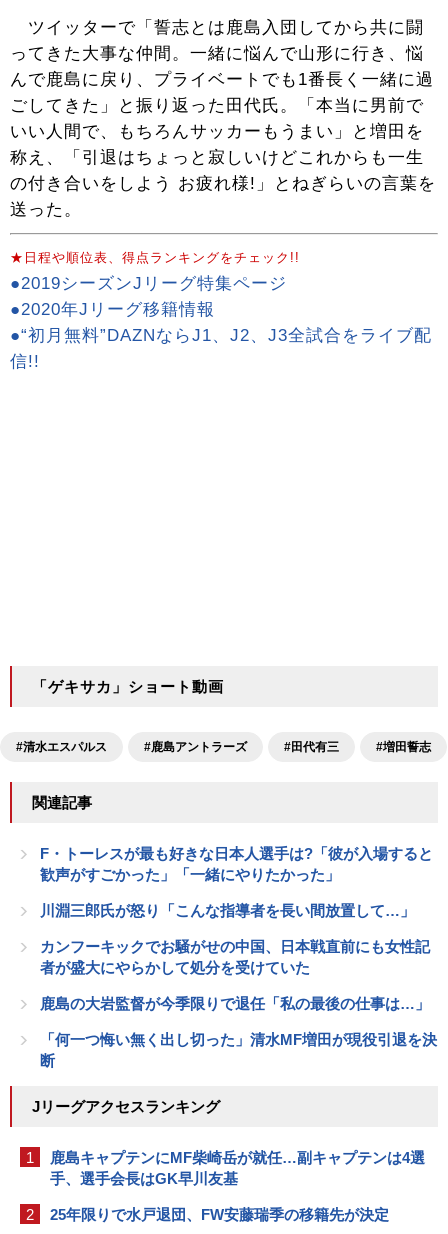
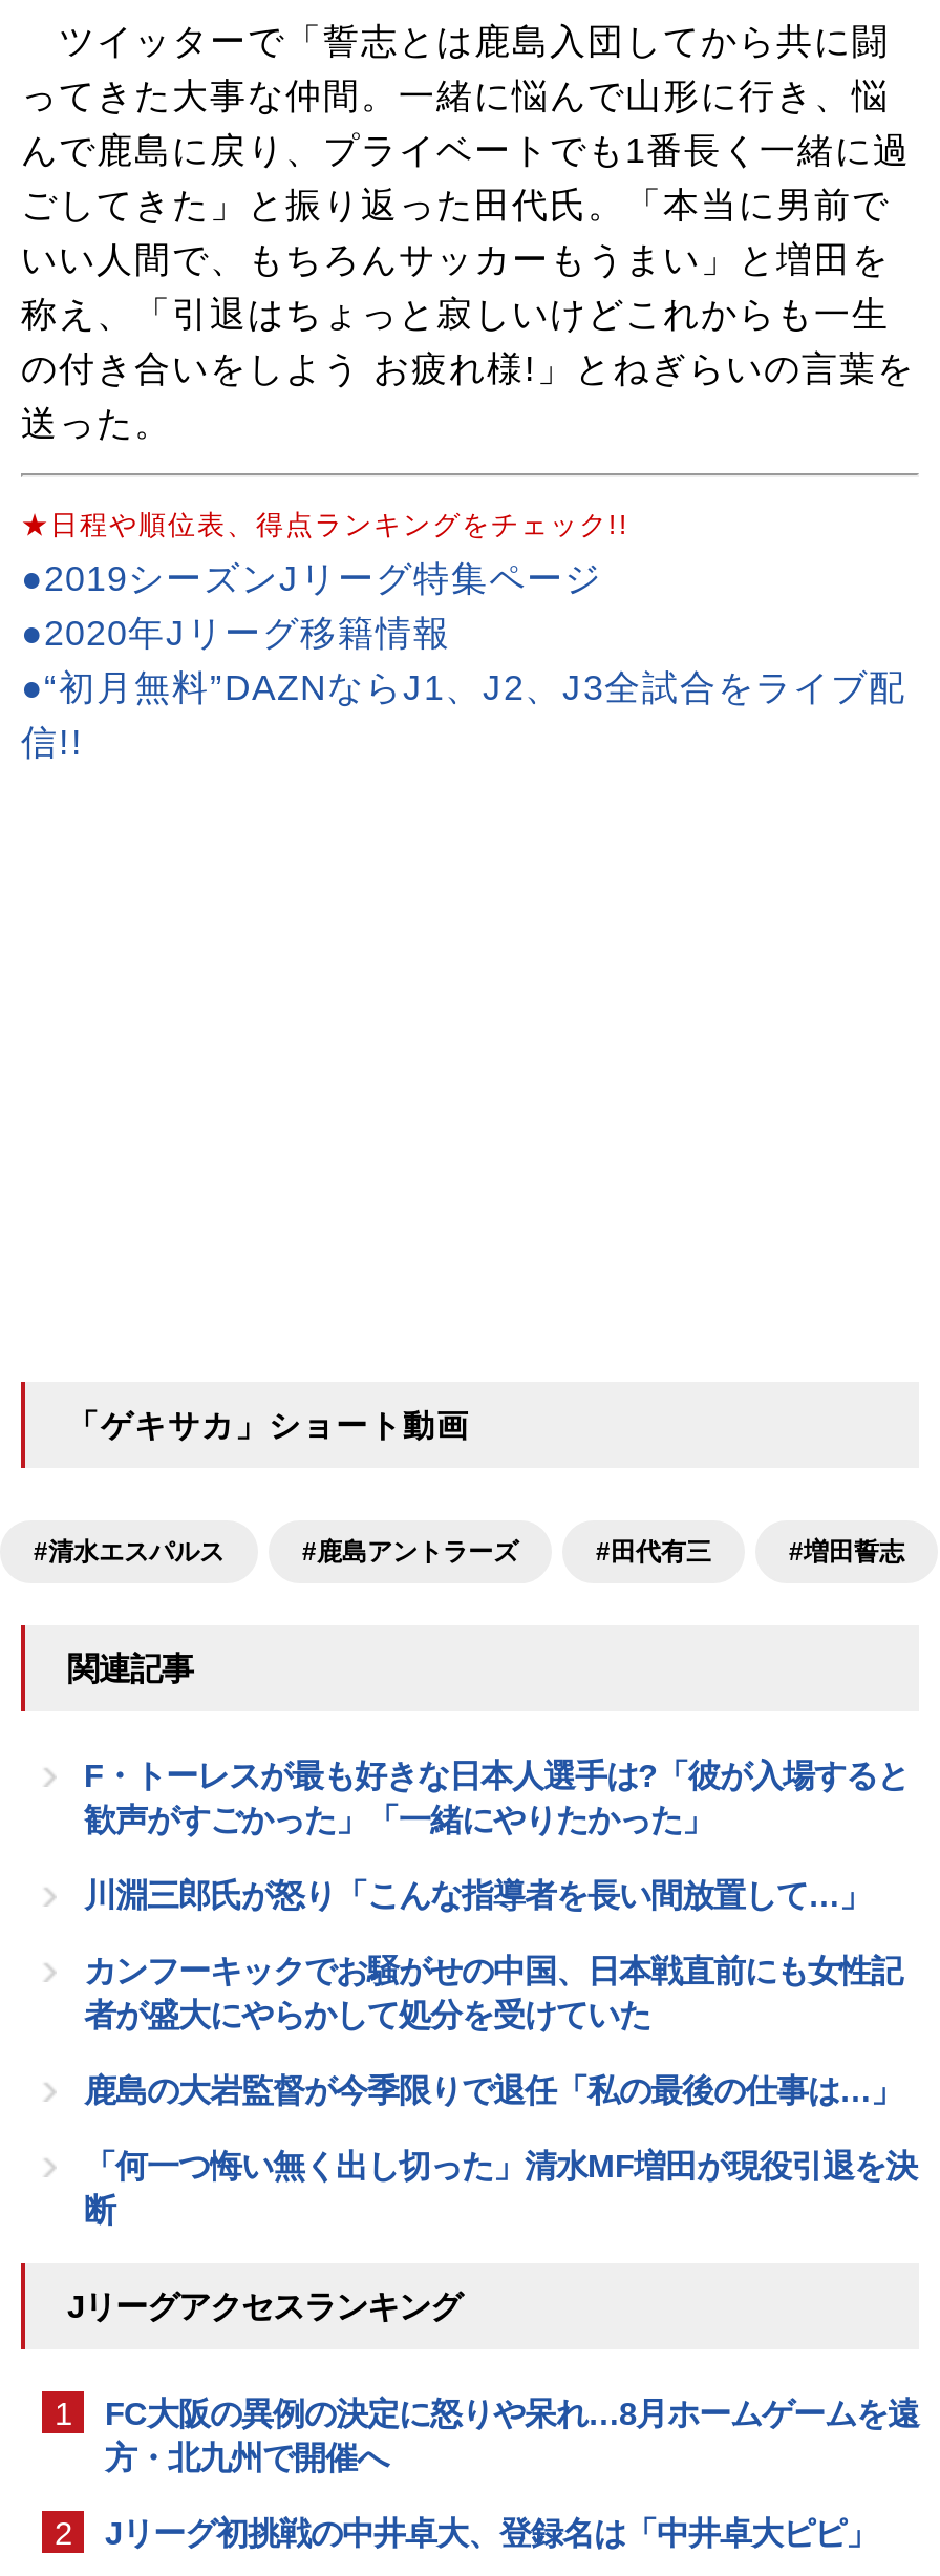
- 鹿島キャプテンにMF柴崎岳が就任…副キャプテンは4選
- 手、選手会長はGK早川友基
+ FC大阪の異例の決定に怒りや呆れ…8月ホームゲームを遠
+ 方・北九州で開催へ

- 25年限りで水戸退団、FW安藤瑞季の移籍先が決定
+ Jリーグ初挑戦の中井卓大、登録名は「中井卓大ピピ」
